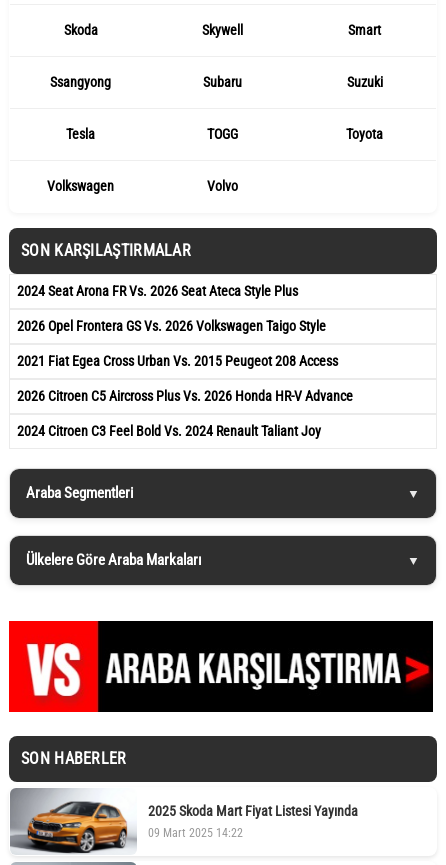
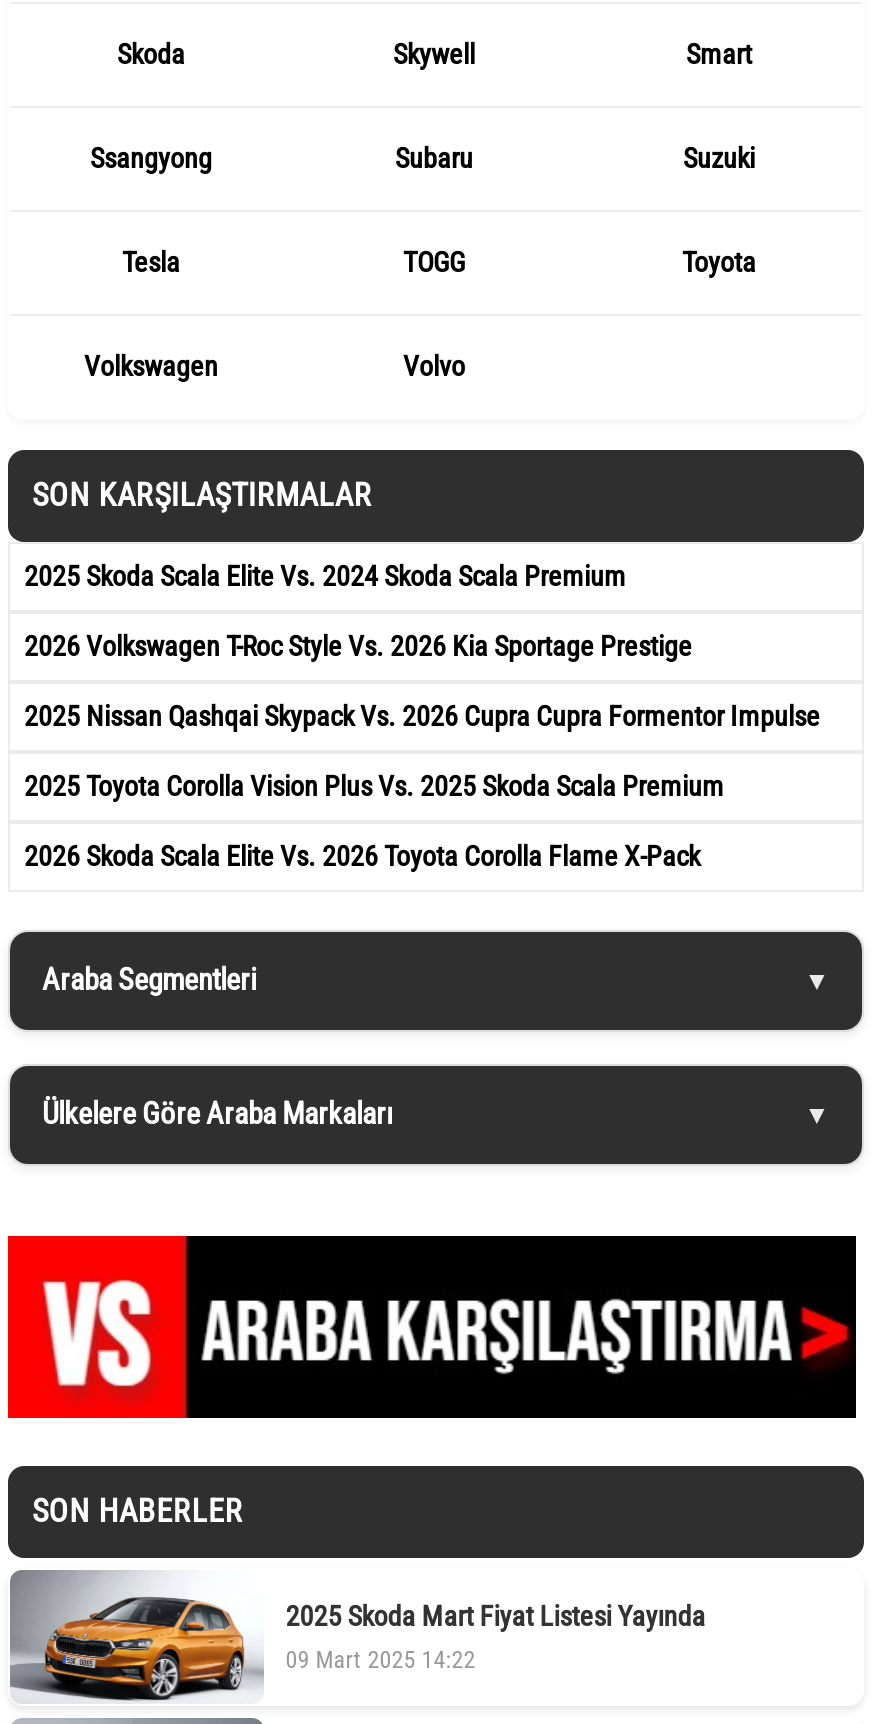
- 2024 Seat Arona FR Vs. 2026 Seat Ateca Style Plus
+ 2025 Skoda Scala Elite Vs. 2024 Skoda Scala Premium

- 2026 Opel Frontera GS Vs. 2026 Volkswagen Taigo Style
+ 2026 Volkswagen T-Roc Style Vs. 2026 Kia Sportage Prestige

- 2021 Fiat Egea Cross Urban Vs. 2015 Peugeot 208 Access
+ 2025 Nissan Qashqai Skypack Vs. 2026 Cupra Cupra Formentor Impulse

- 2026 Citroen C5 Aircross Plus Vs. 2026 Honda HR-V Advance
+ 2025 Toyota Corolla Vision Plus Vs. 2025 Skoda Scala Premium

- 2024 Citroen C3 Feel Bold Vs. 2024 Renault Taliant Joy
+ 2026 Skoda Scala Elite Vs. 2026 Toyota Corolla Flame X-Pack
